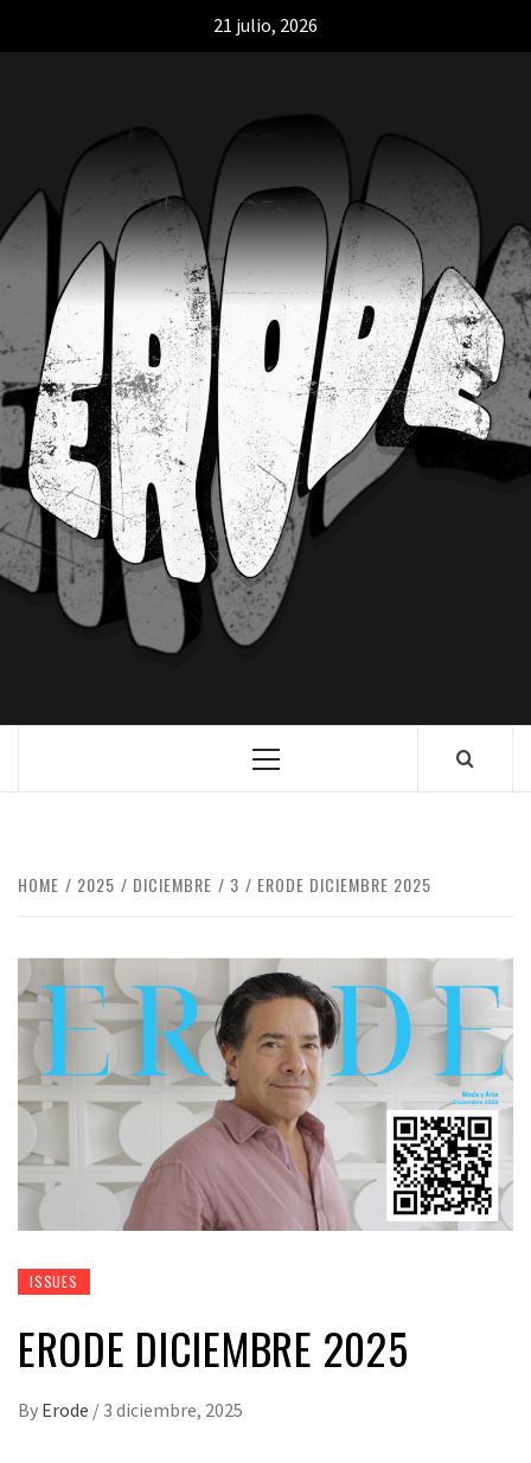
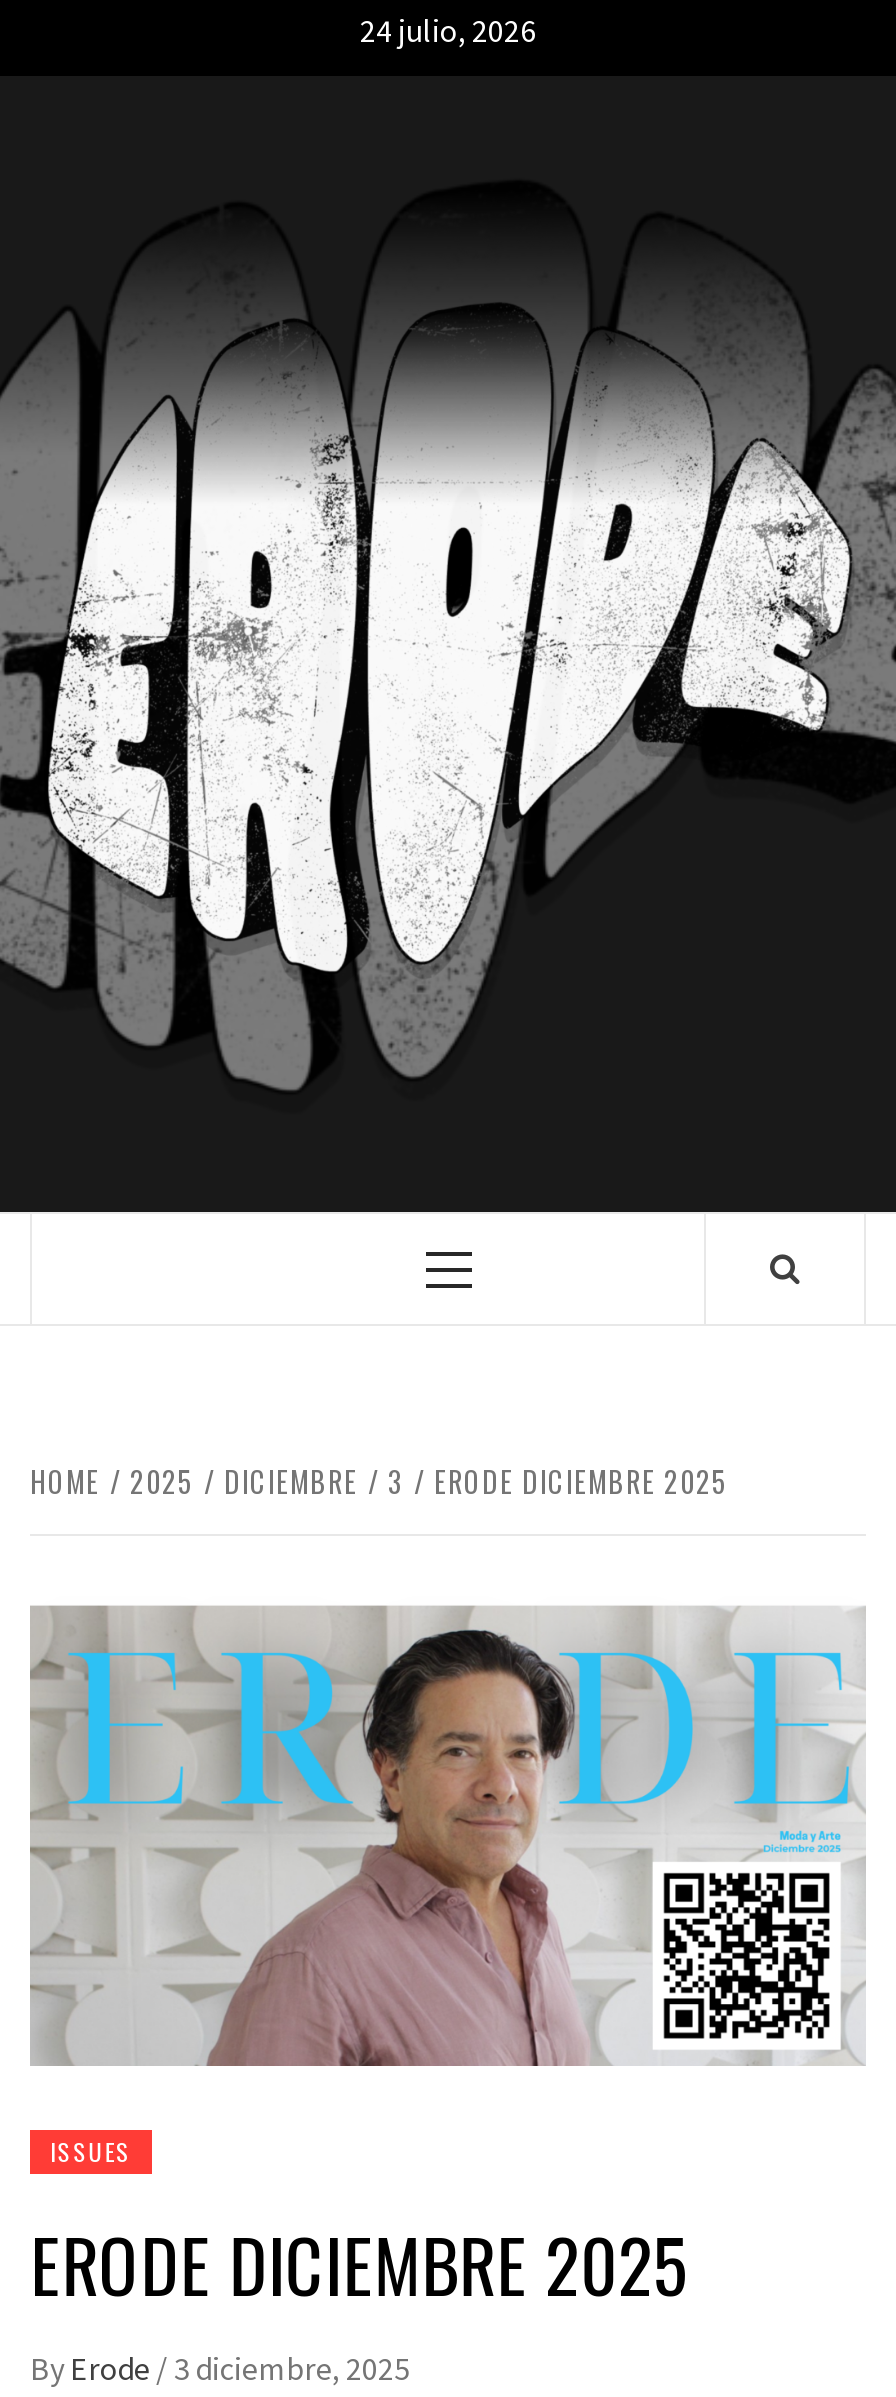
- 21 julio, 2026
+ 24 julio, 2026
